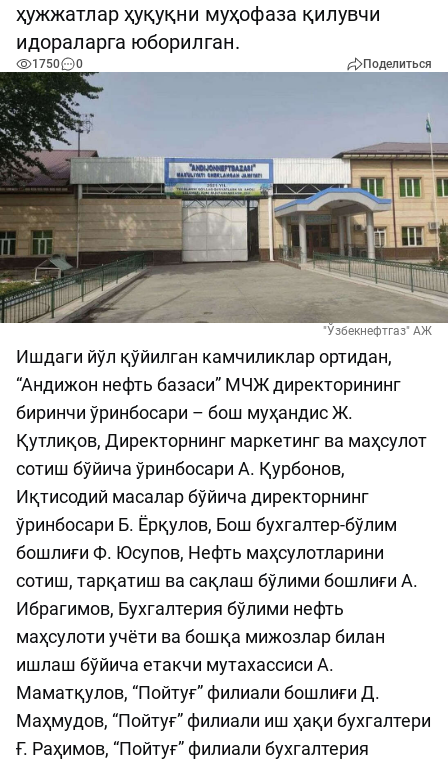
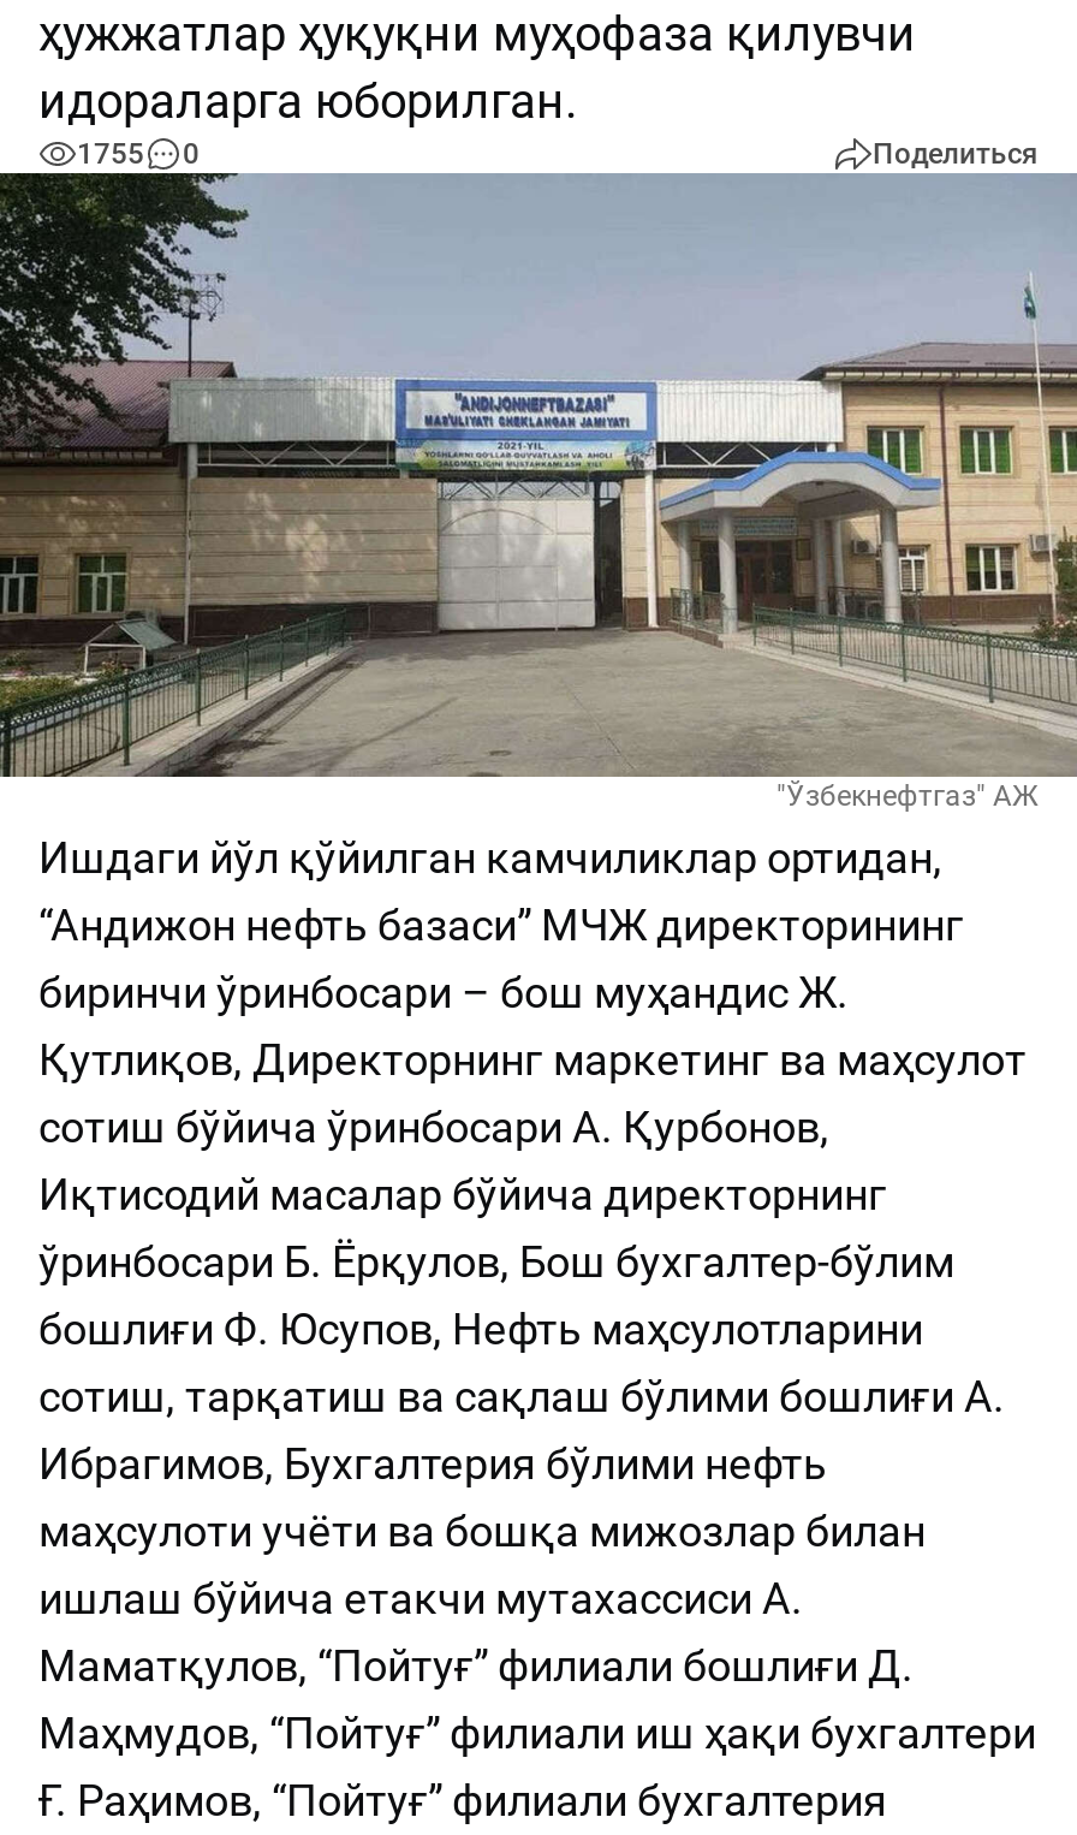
- 1750 0
+ 1755 0
